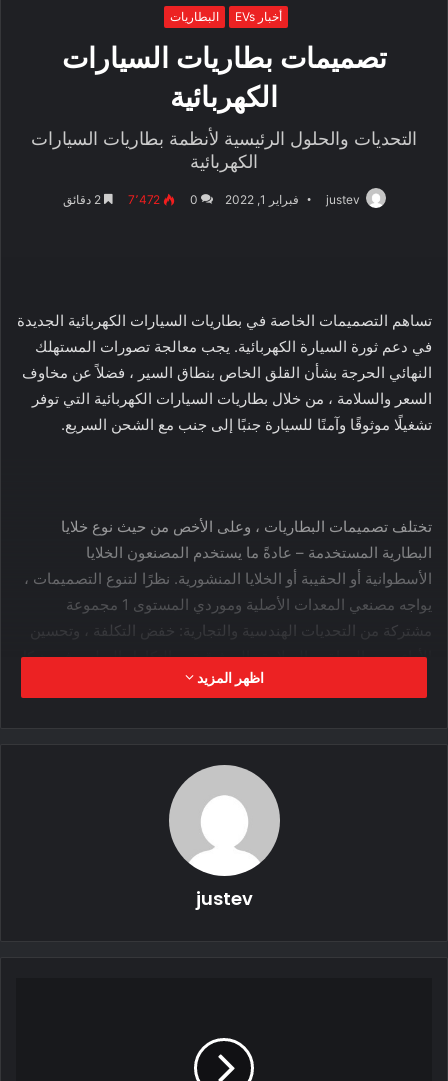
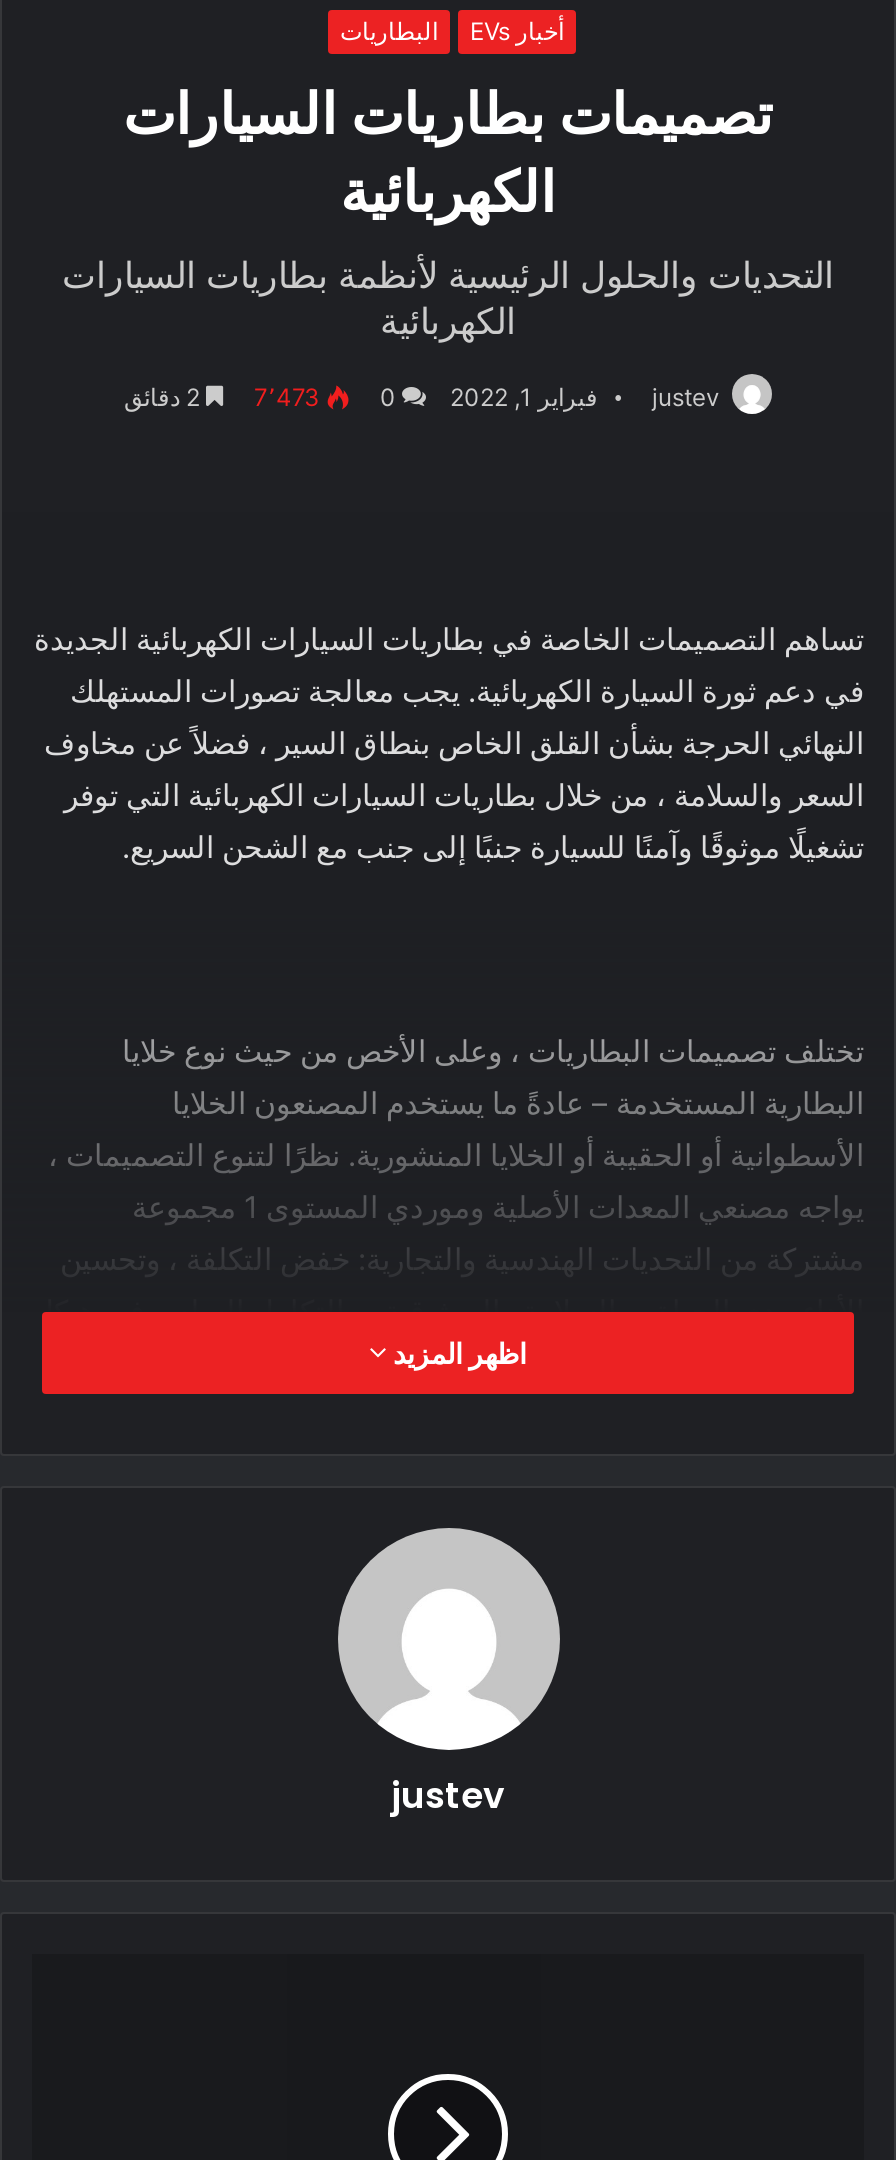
- 7٬472
+ 7٬473
